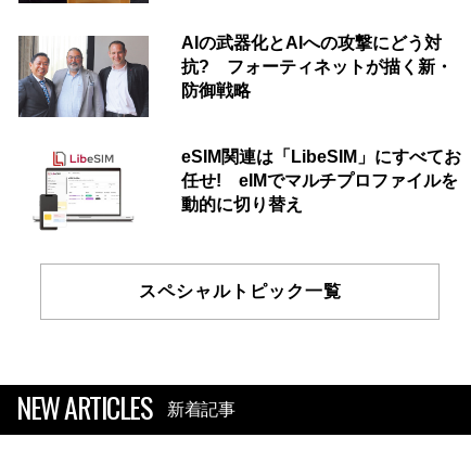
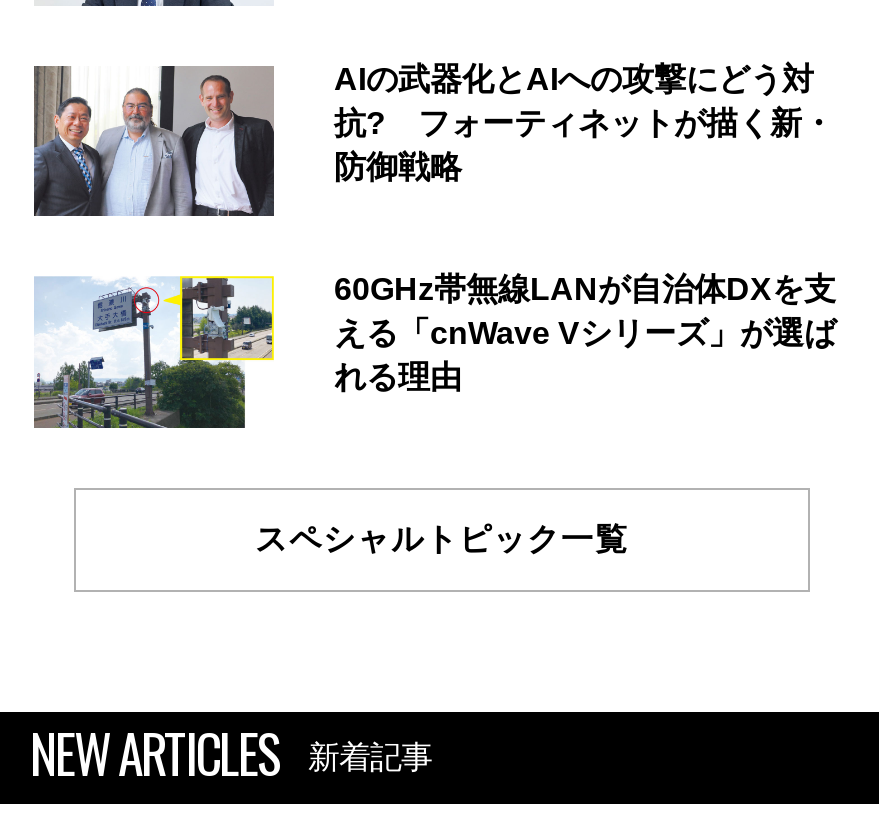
- [image]
- eSIM関連は「LibeSIM」にすべてお
- 任せ! eIMでマルチプロファイルを
- 動的に切り替え
+ [image]
+ 60GHz帯無線LANが自治体DXを支
+ える「cnWave Vシリーズ」が選ば
+ れる理由
